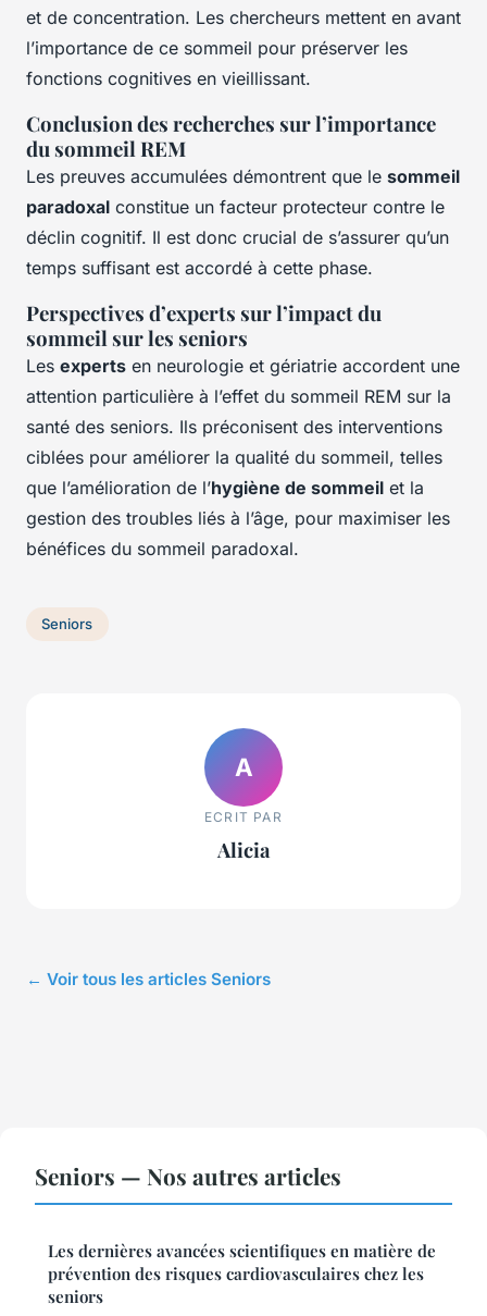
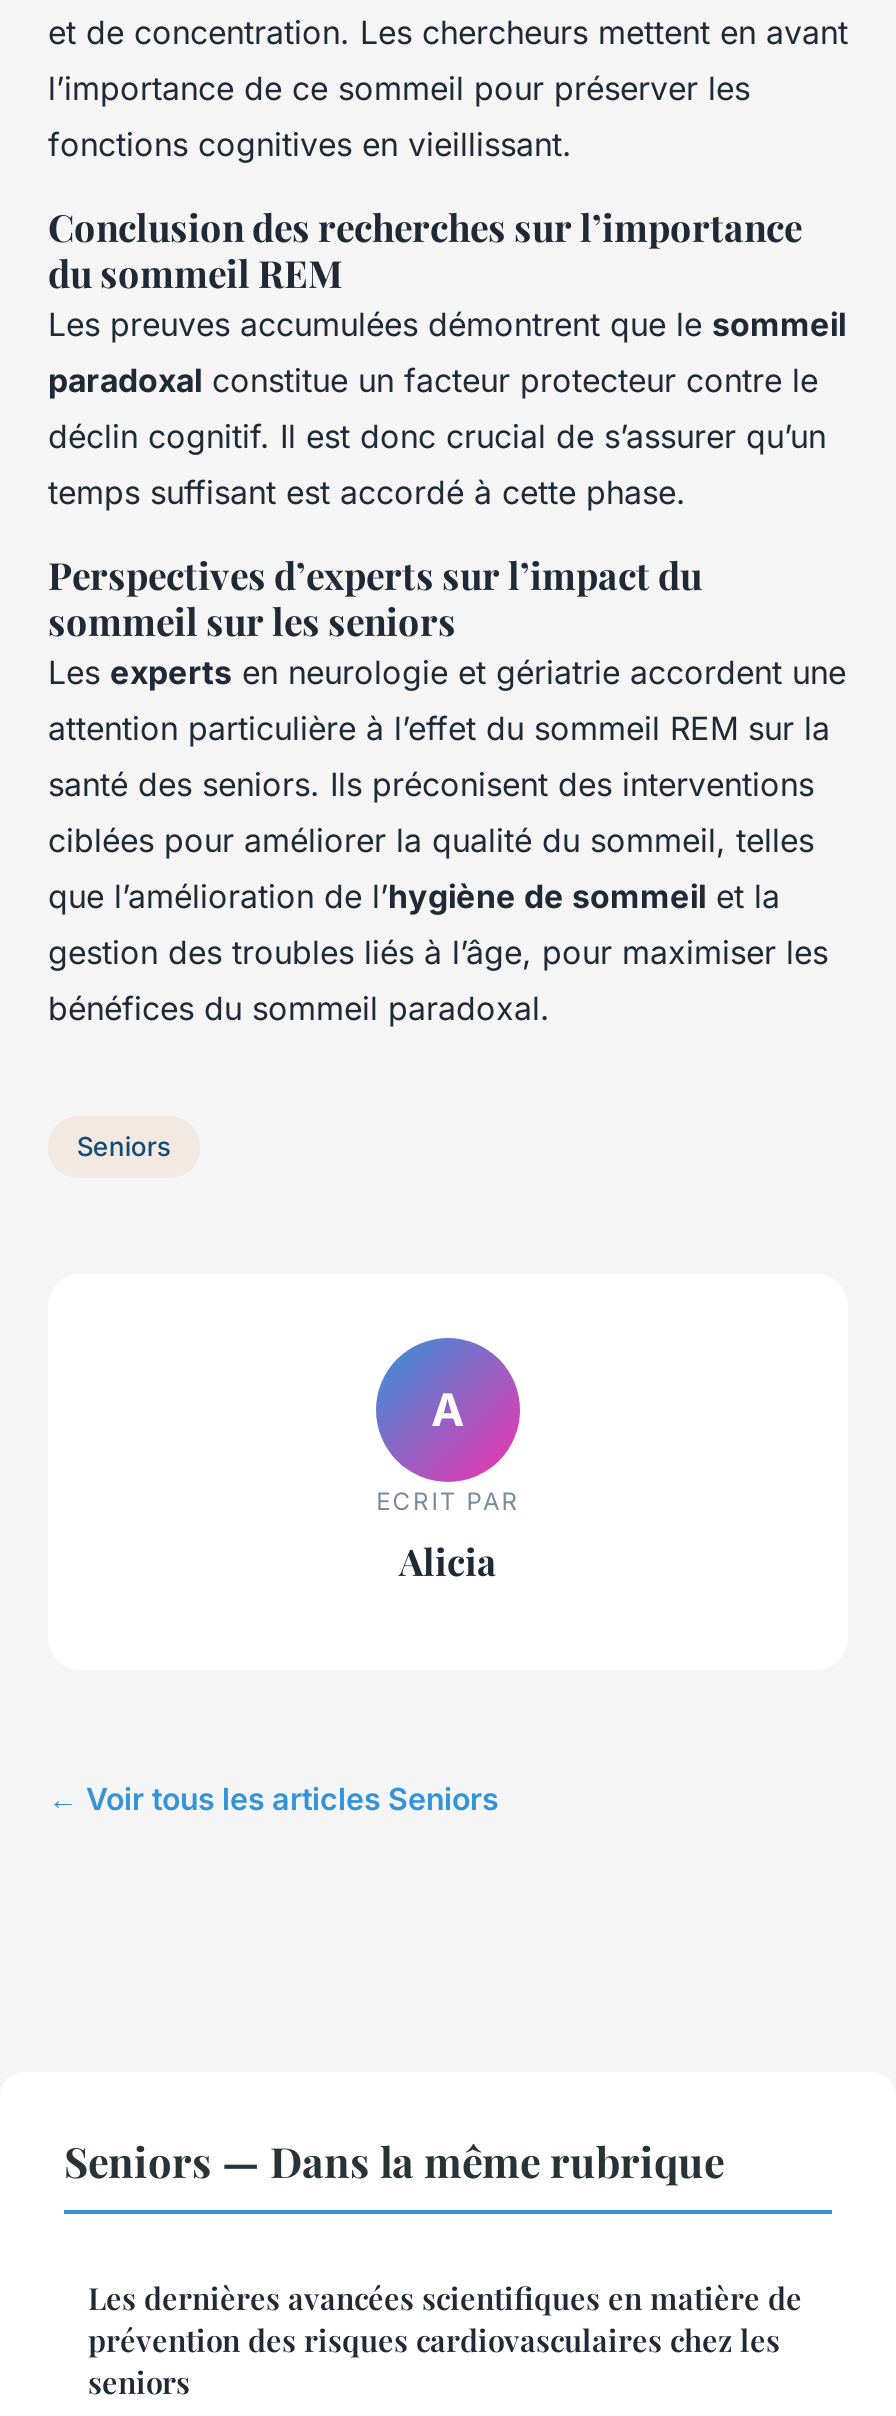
- Seniors — Nos autres articles
+ Seniors — Dans la même rubrique
